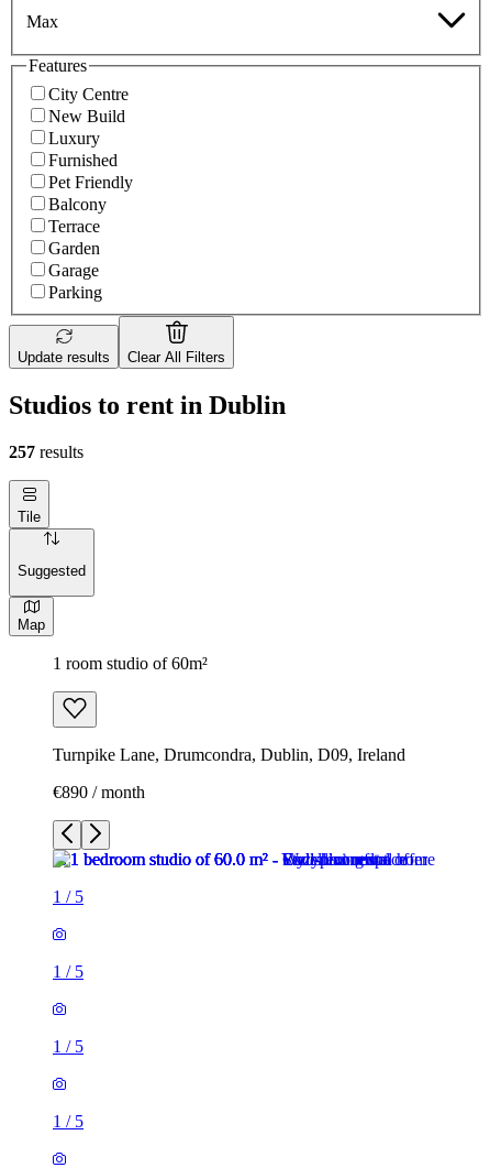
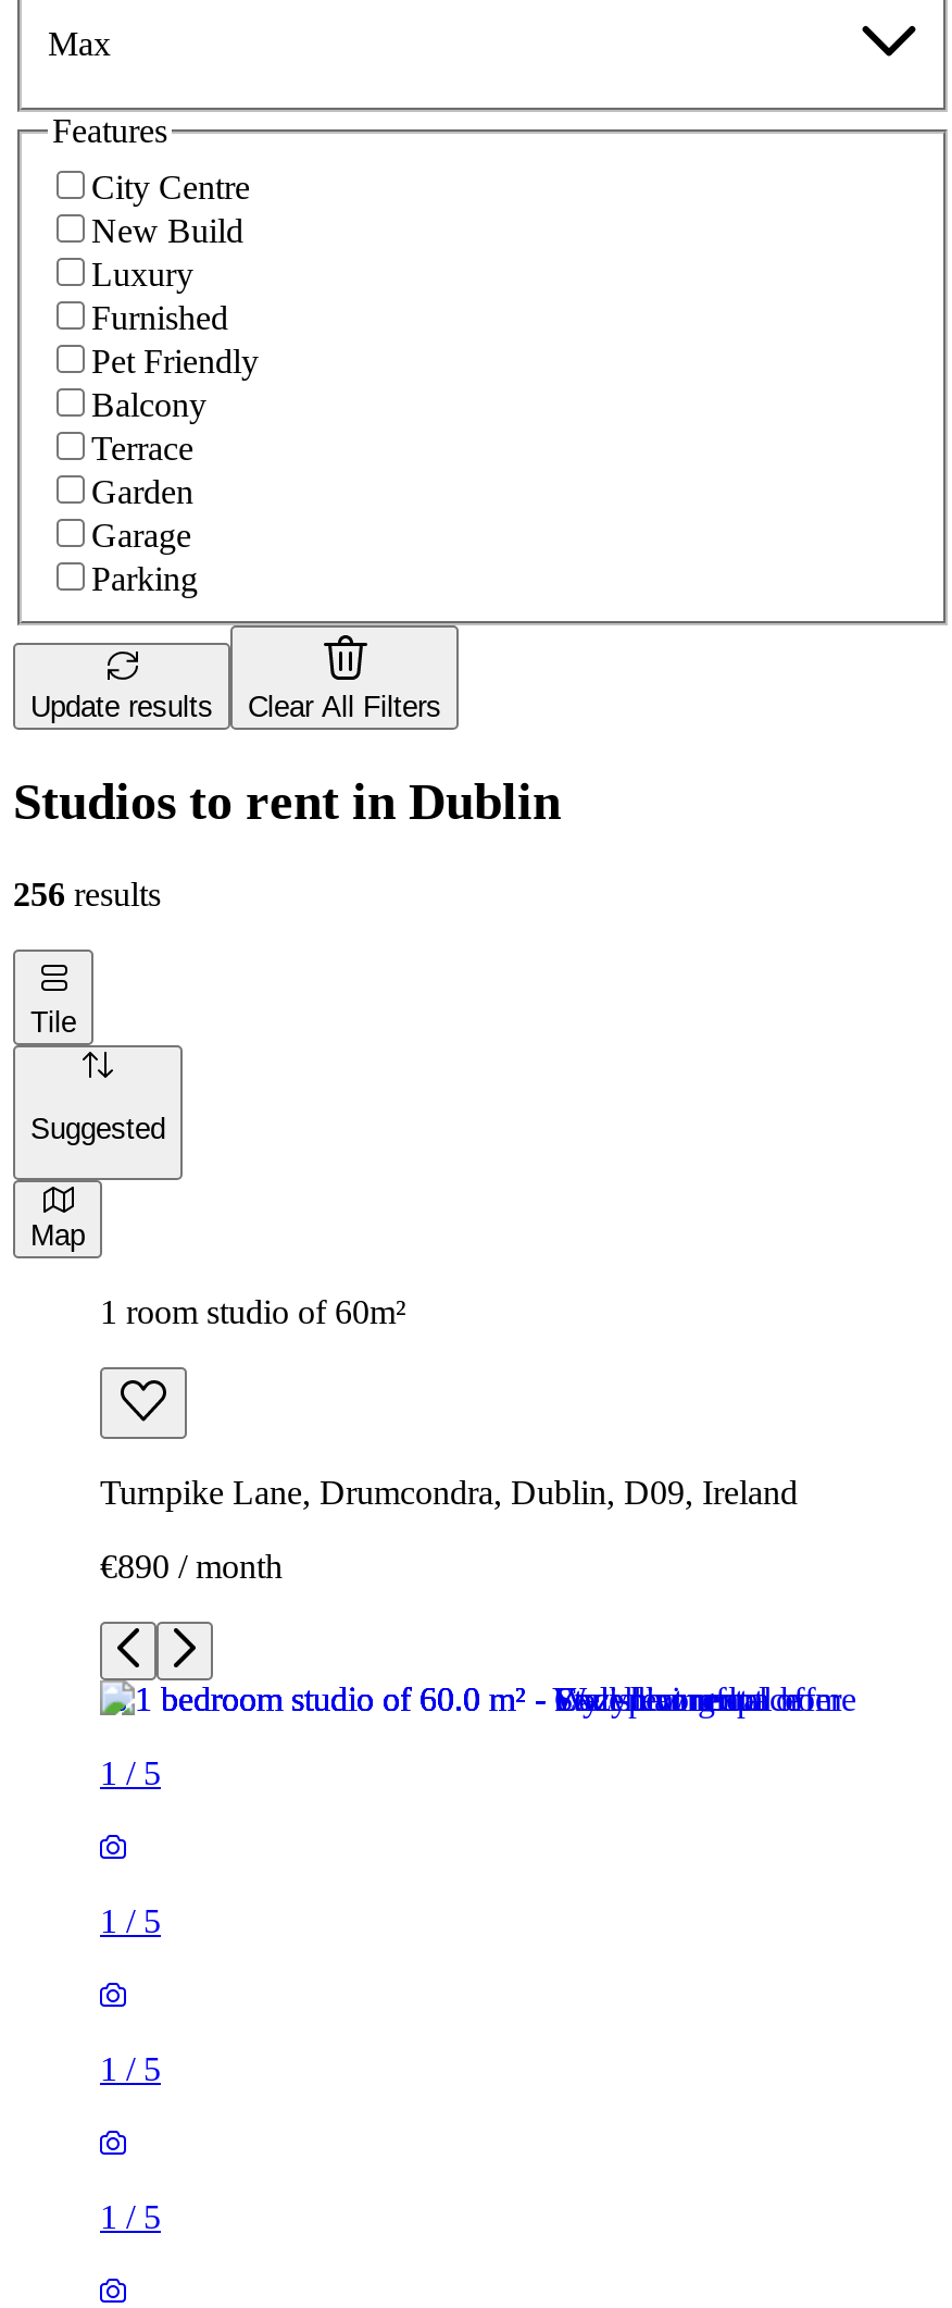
- 257 results
+ 256 results
